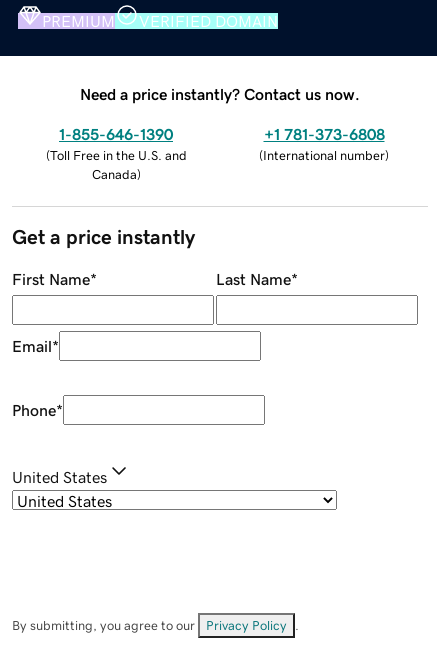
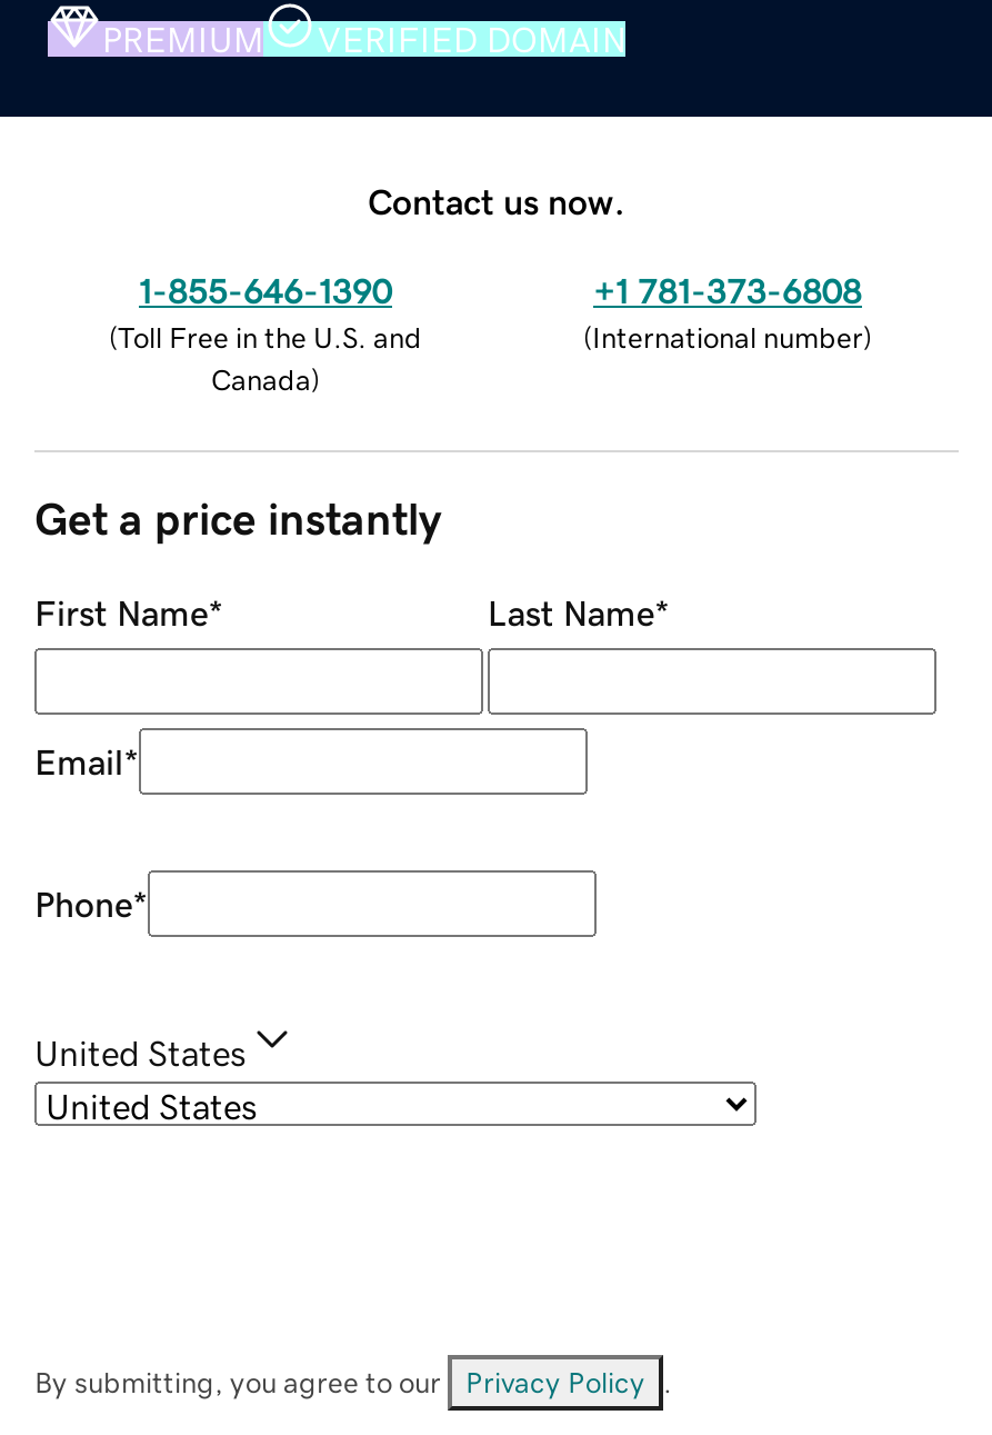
- Need a price instantly? Contact us now.
+ Contact us now.
